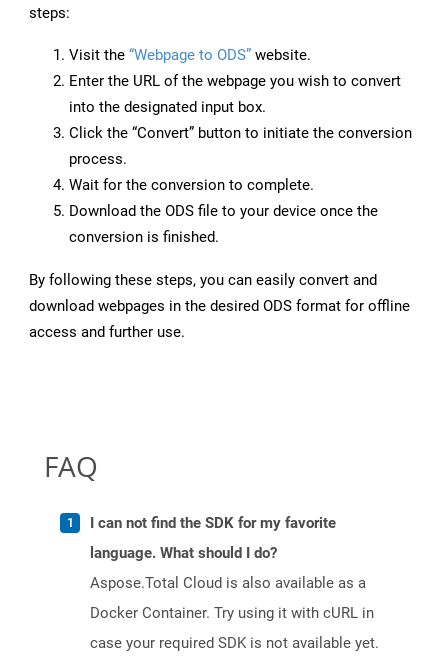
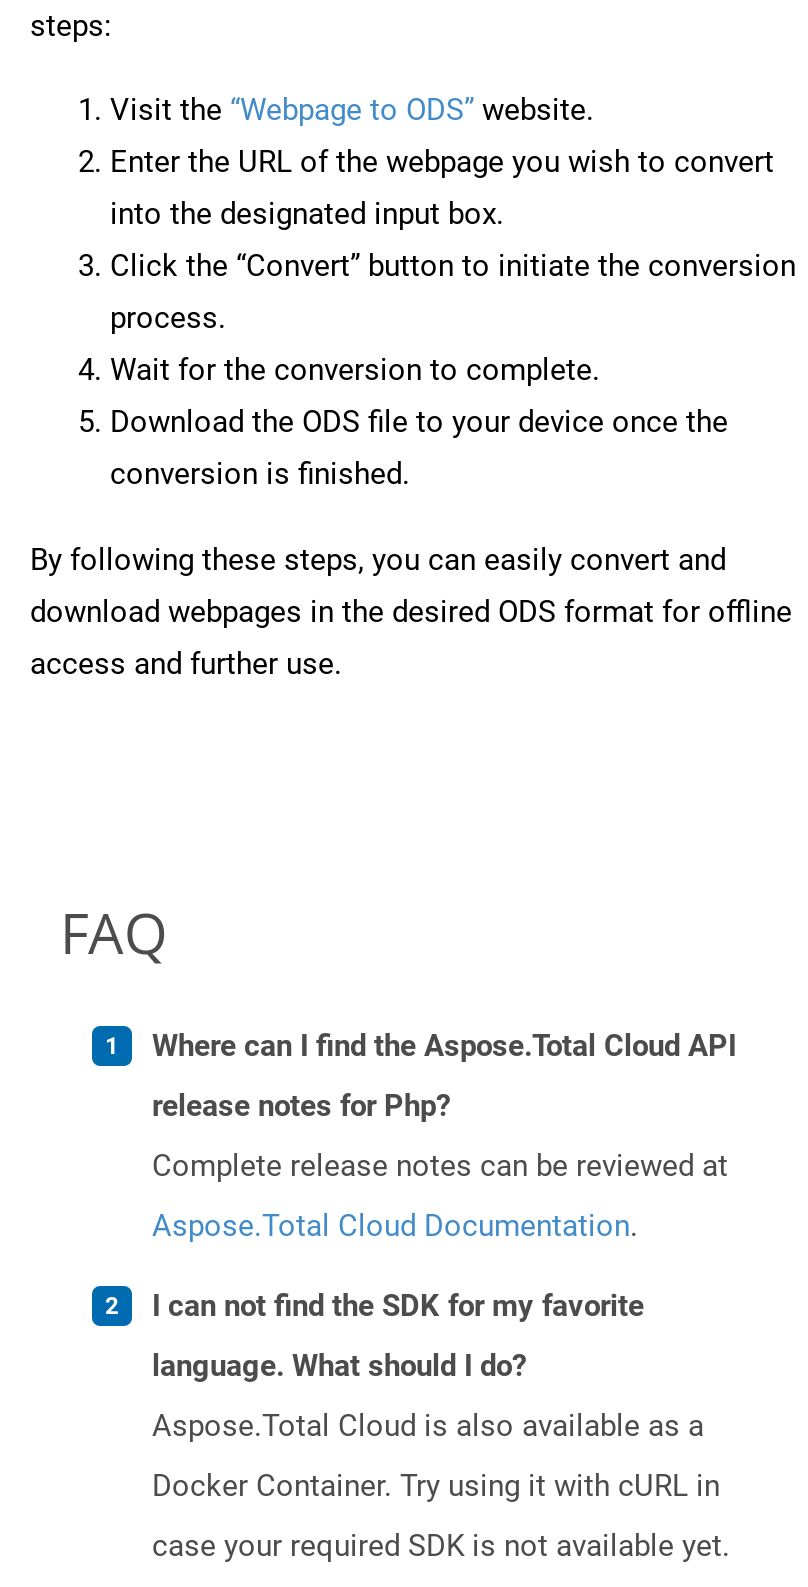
+ Where can I find the Aspose.Total Cloud API
+ release notes for Php?
+ Complete release notes can be reviewed at
+ Aspose.Total Cloud Documentation.
